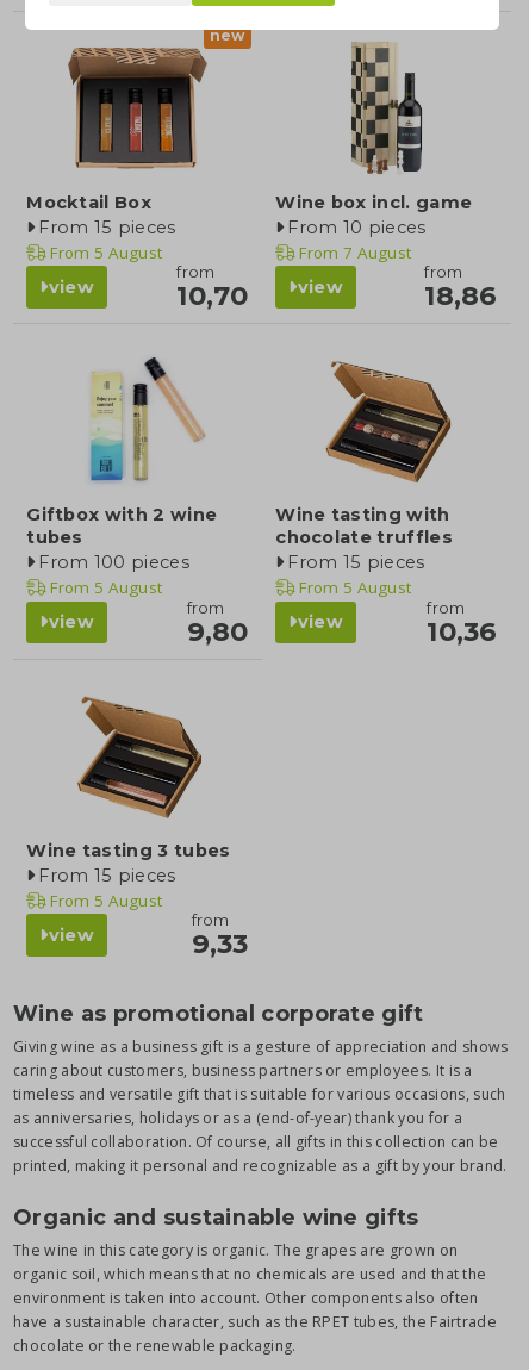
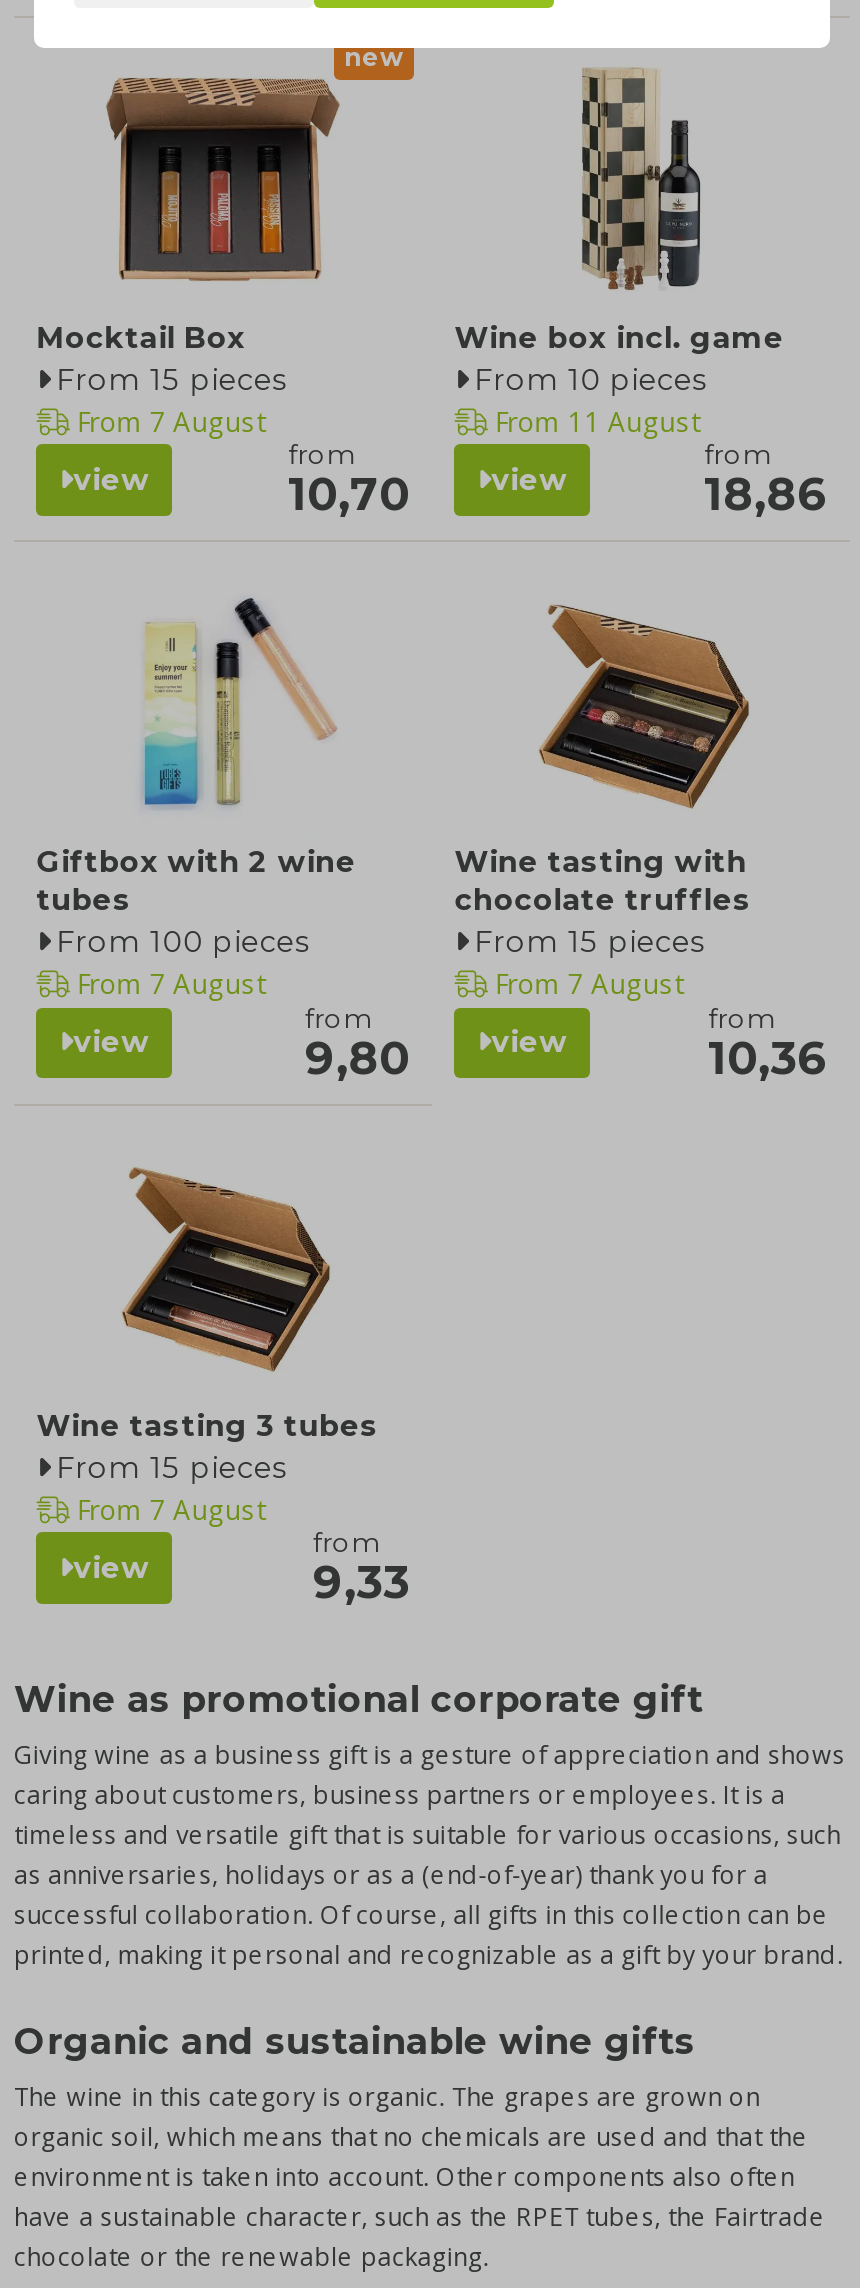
- From 5 August
+ From 7 August

- From 7 August
+ From 11 August

- From 5 August
+ From 7 August

- From 5 August
+ From 7 August

- From 5 August
+ From 7 August
